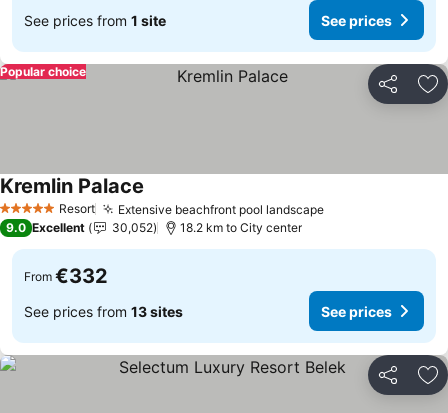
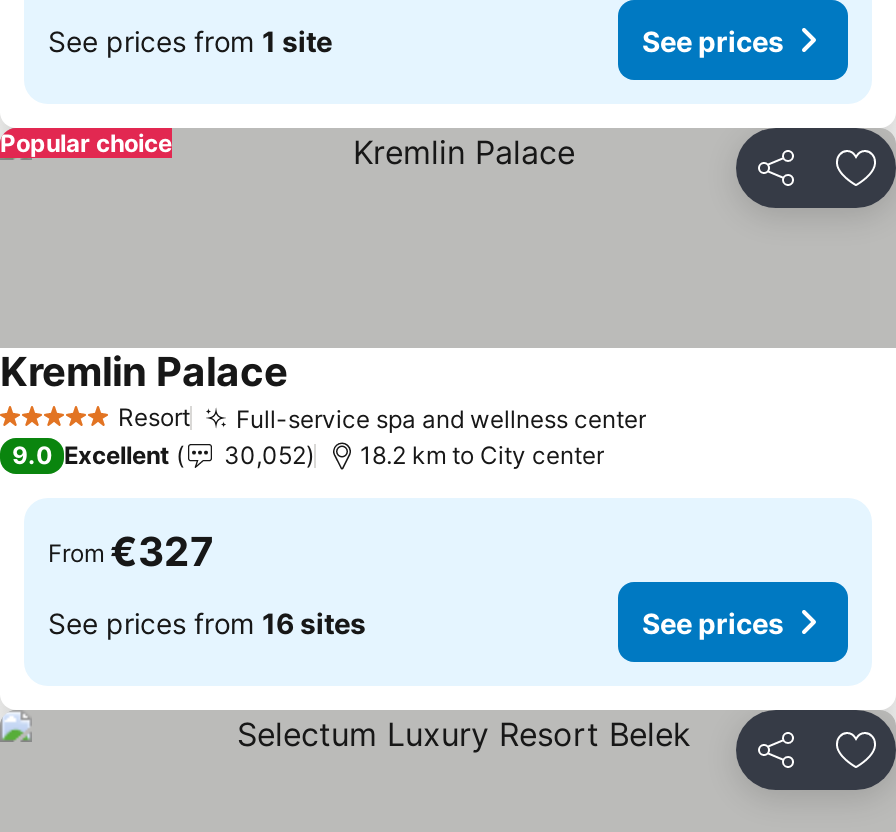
- Extensive beachfront pool landscape
+ Full-service spa and wellness center

- From €332
+ From €327

- See prices from 13 sites
+ See prices from 16 sites
